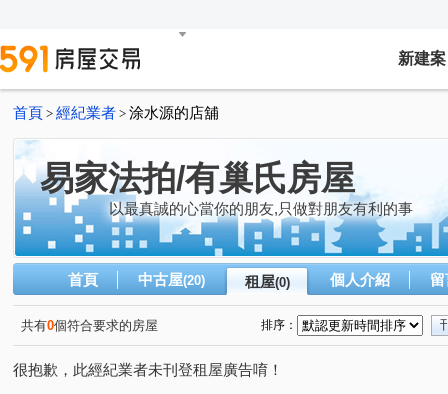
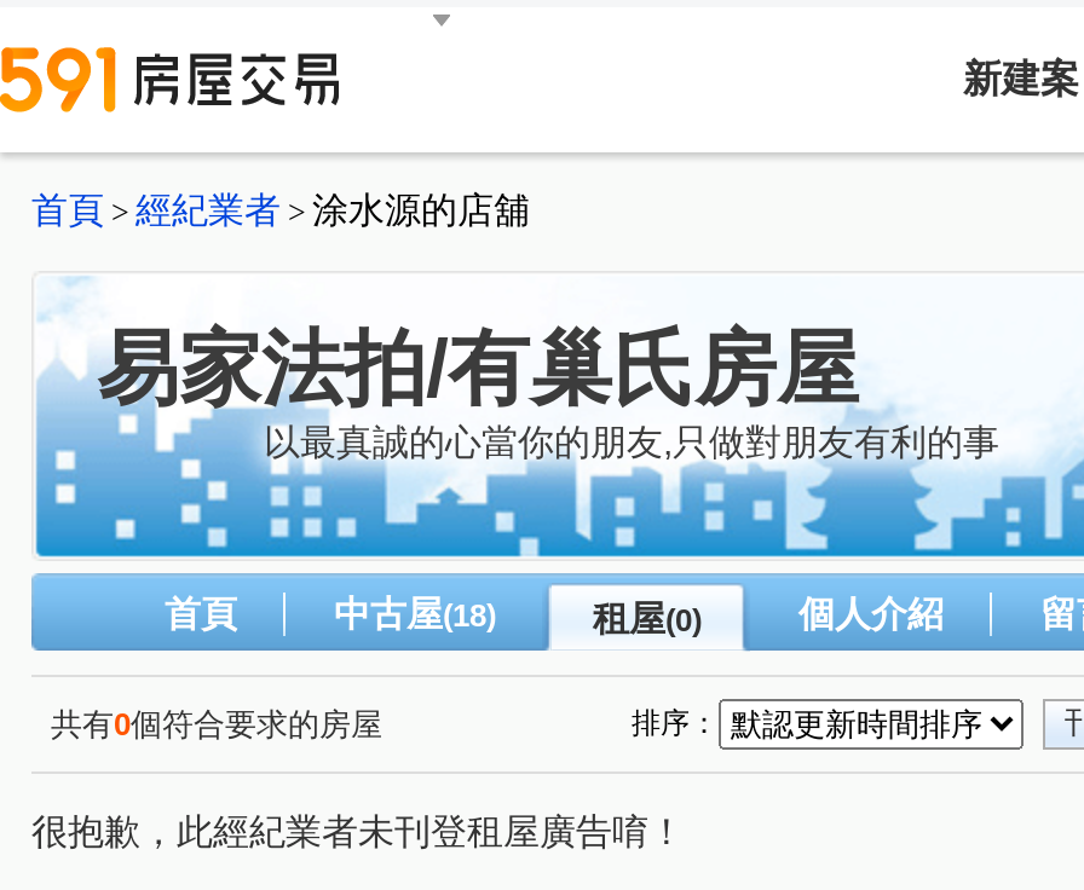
- 中古屋(20)
+ 中古屋(18)
